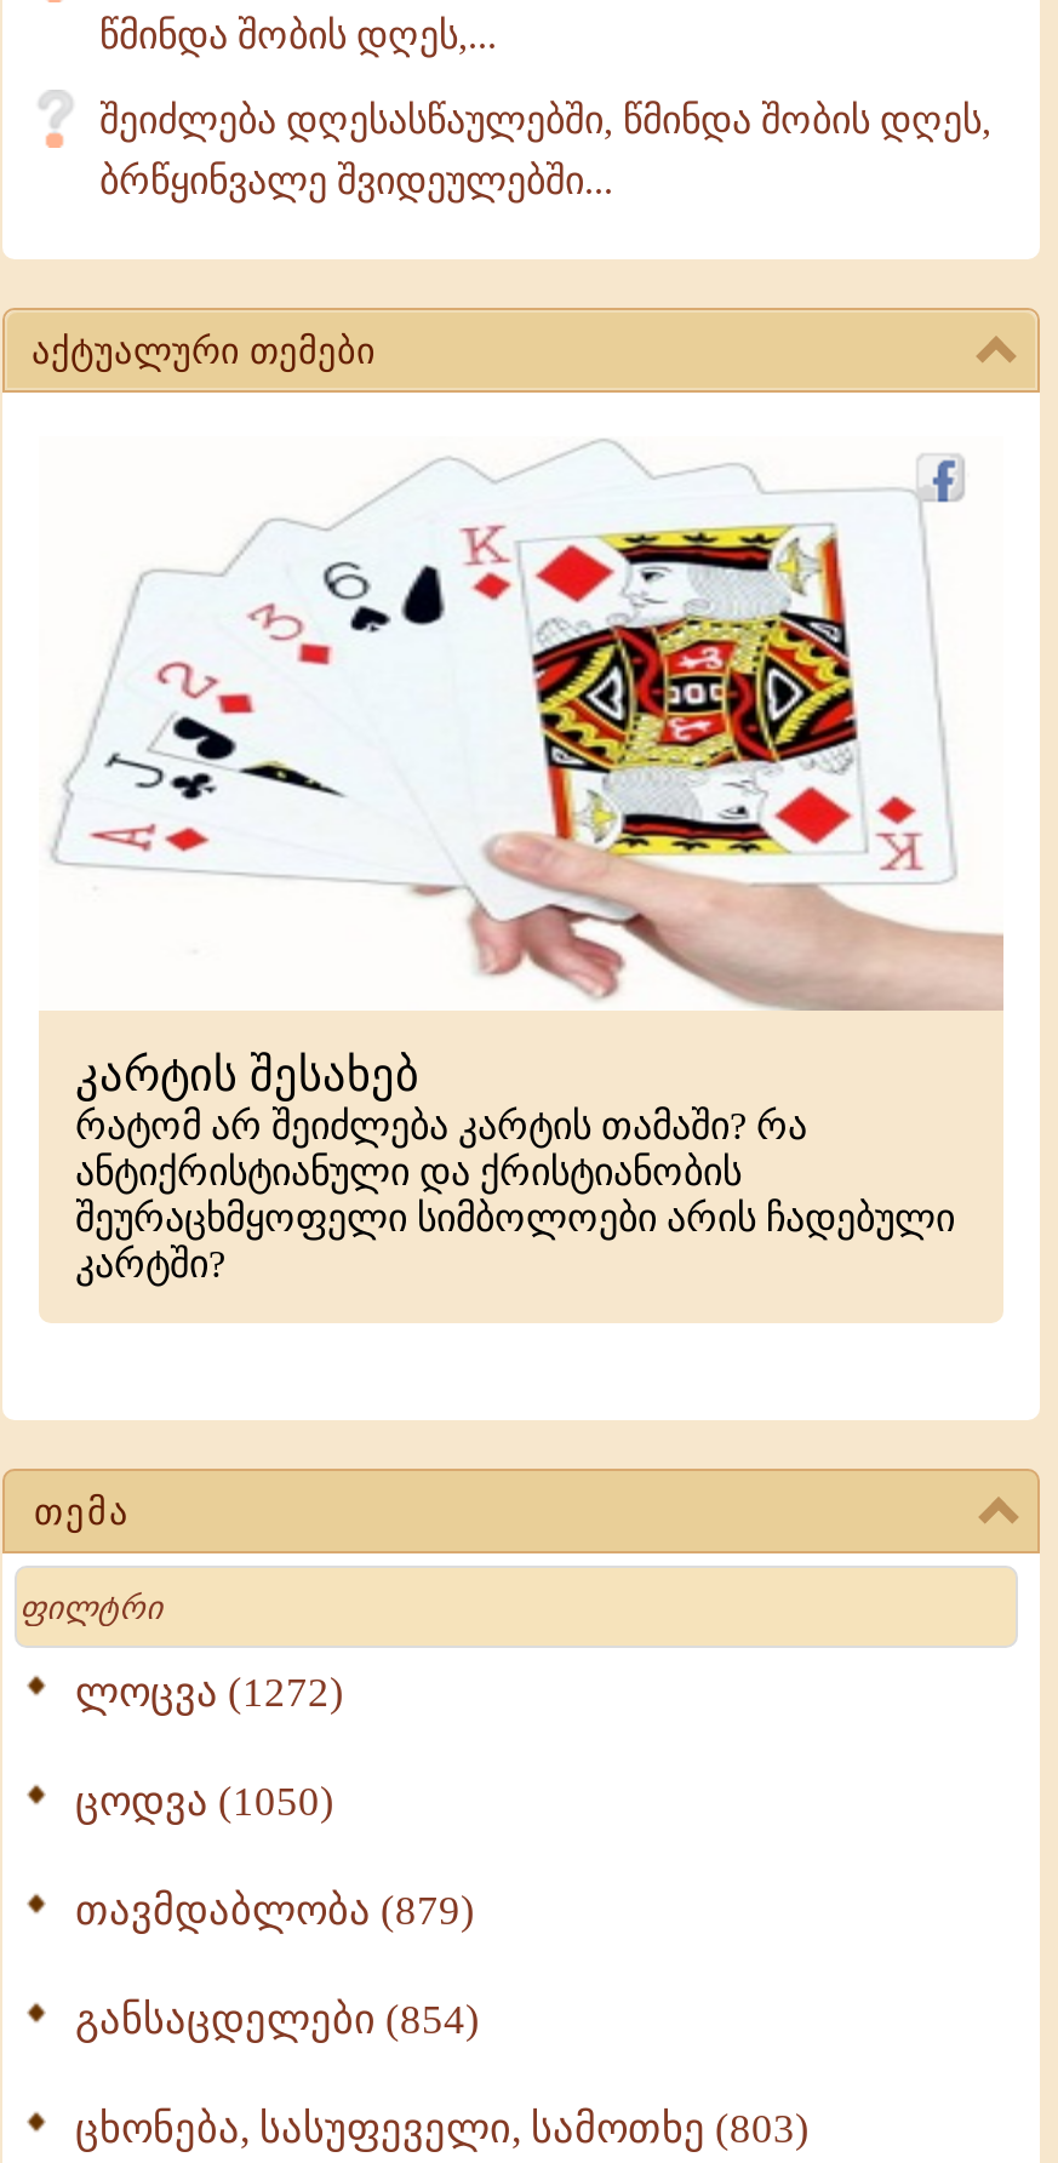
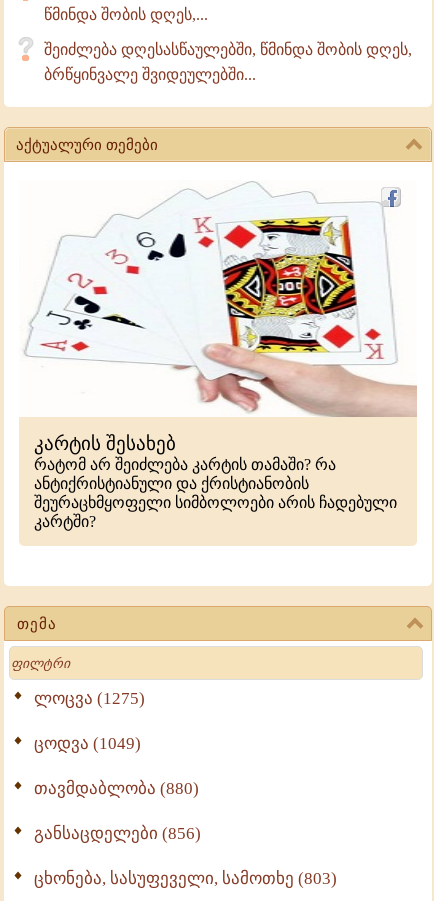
- ლოცვა (1272)
+ ლოცვა (1275)

- ცოდვა (1050)
+ ცოდვა (1049)

- თავმდაბლობა (879)
+ თავმდაბლობა (880)

- განსაცდელები (854)
+ განსაცდელები (856)
